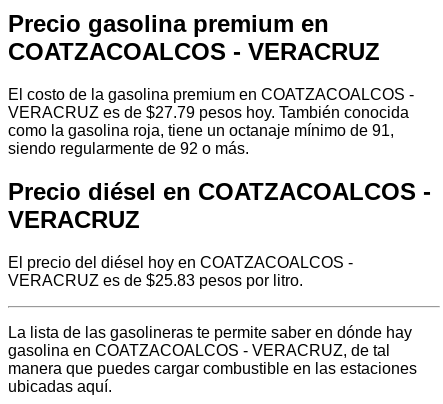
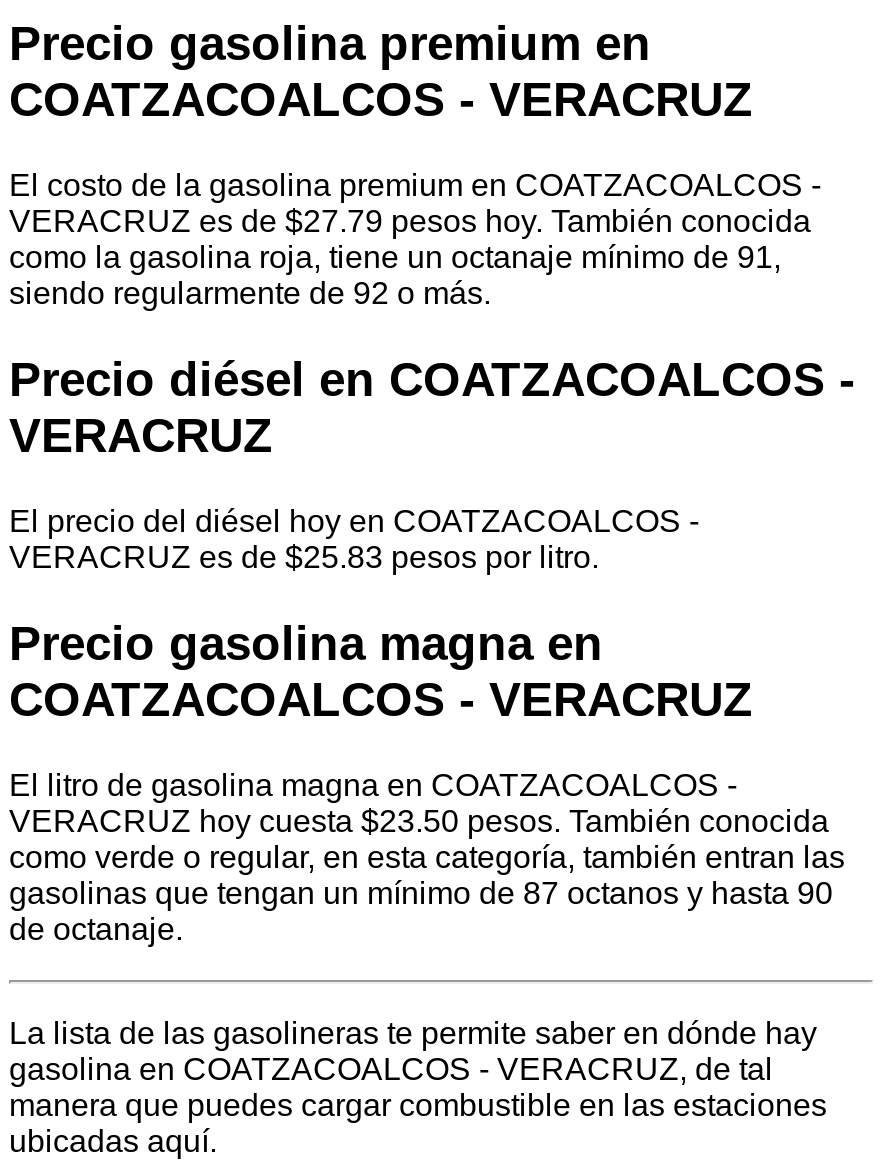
+ Precio gasolina magna en
+ COATZACOALCOS - VERACRUZ
+ El litro de gasolina magna en COATZACOALCOS -
+ VERACRUZ hoy cuesta $23.50 pesos. También conocida
+ como verde o regular, en esta categoría, también entran las
+ gasolinas que tengan un mínimo de 87 octanos y hasta 90
+ de octanaje.
